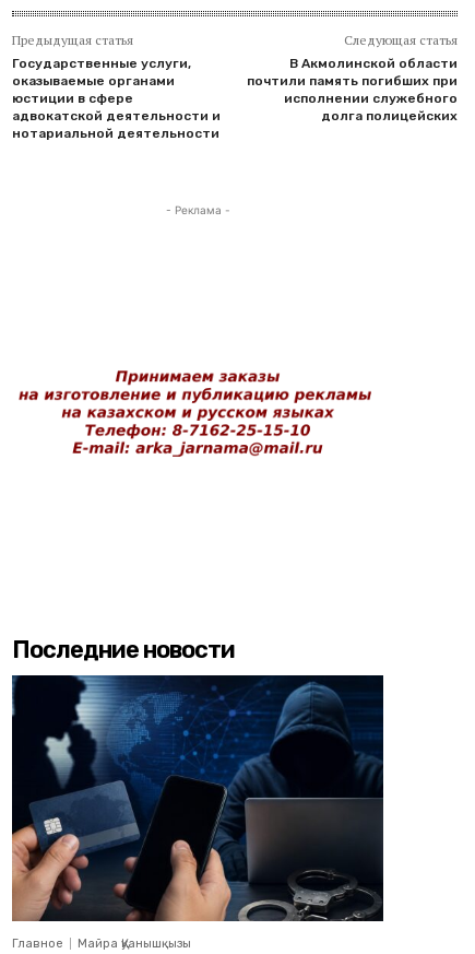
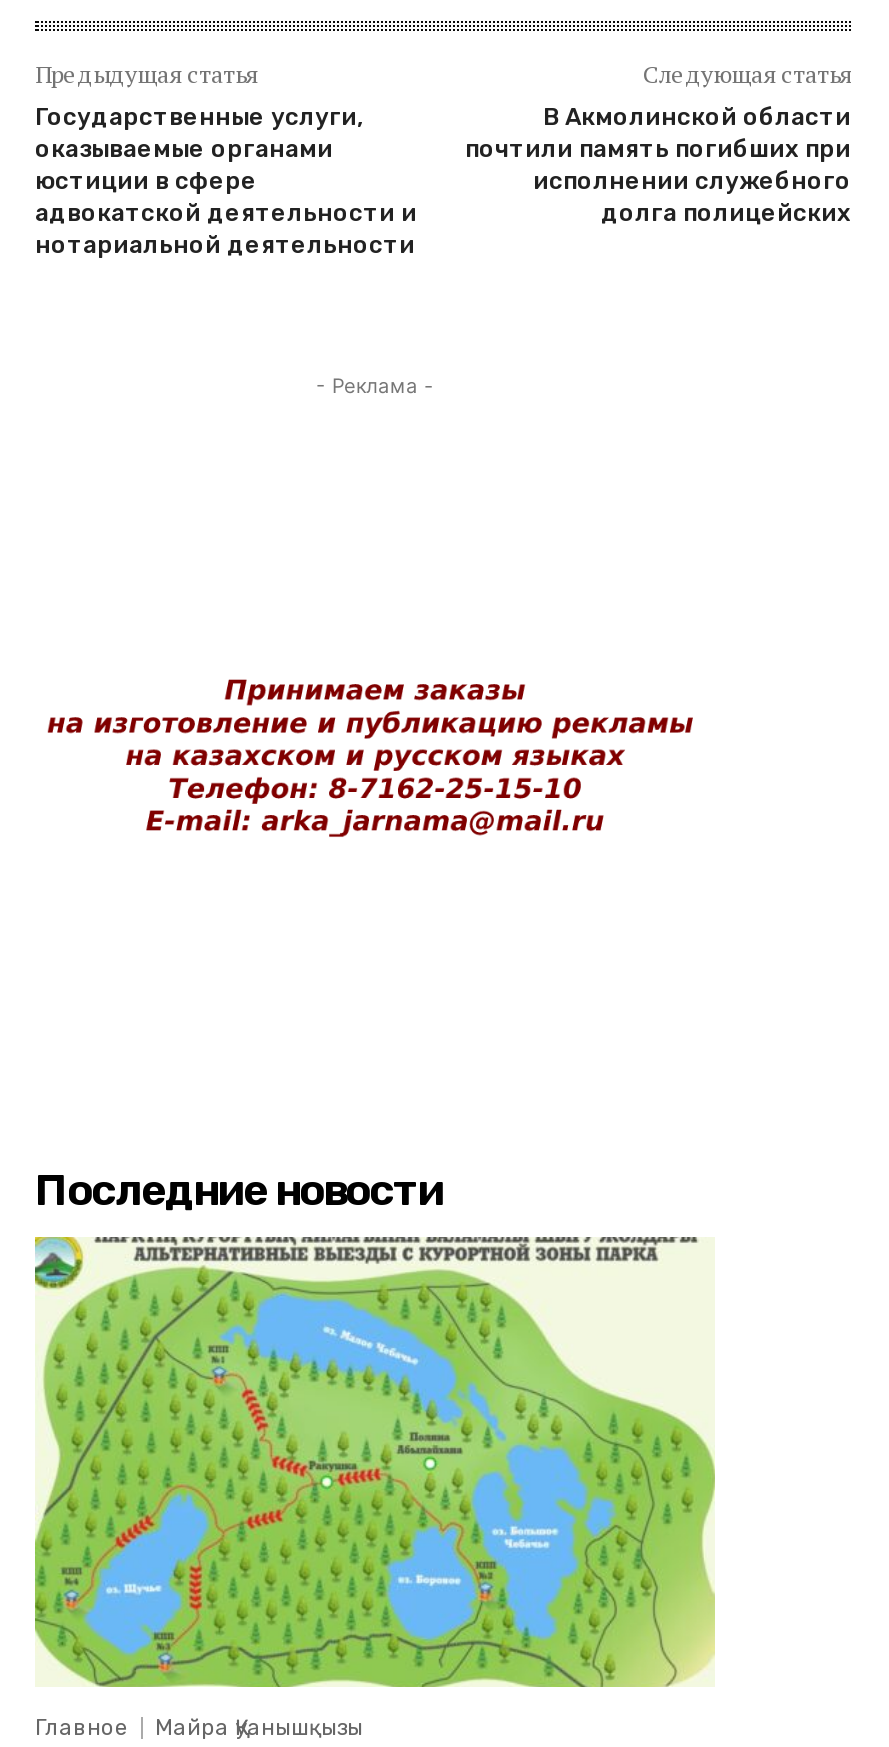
- [image]
+ [image]
